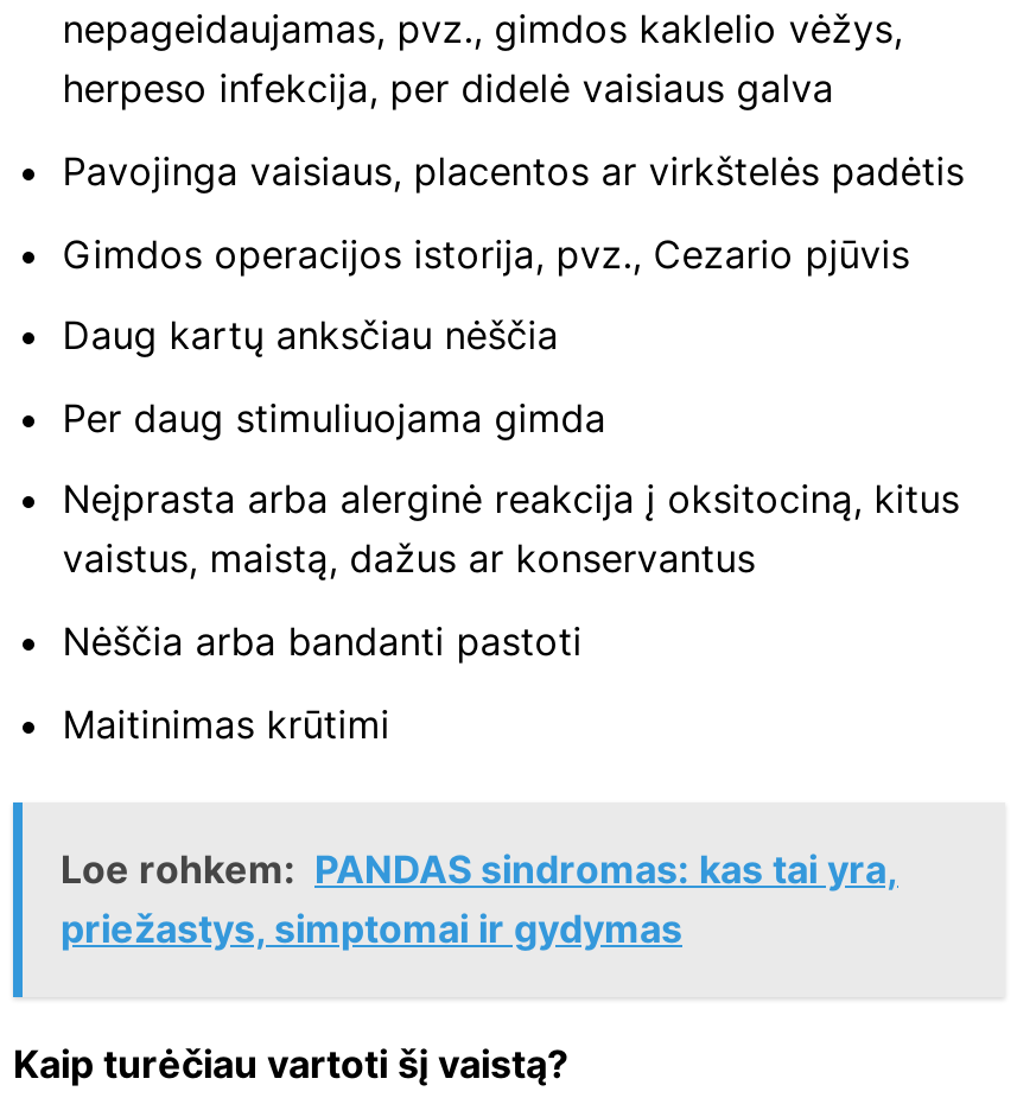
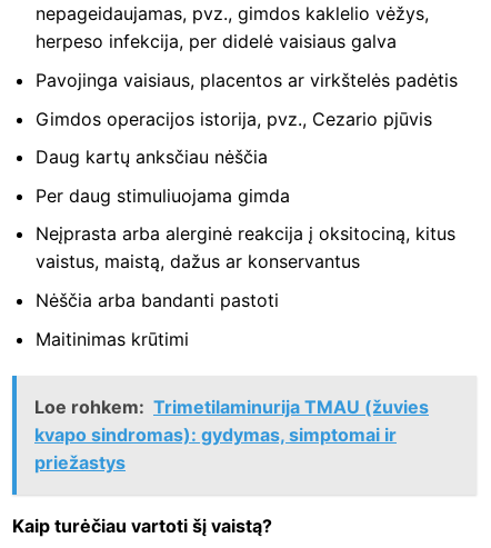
- Loe rohkem: PANDAS sindromas: kas tai yra,
- priežastys, simptomai ir gydymas
+ Loe rohkem: Trimetilaminurija TMAU (žuvies
+ kvapo sindromas): gydymas, simptomai ir
+ priežastys
